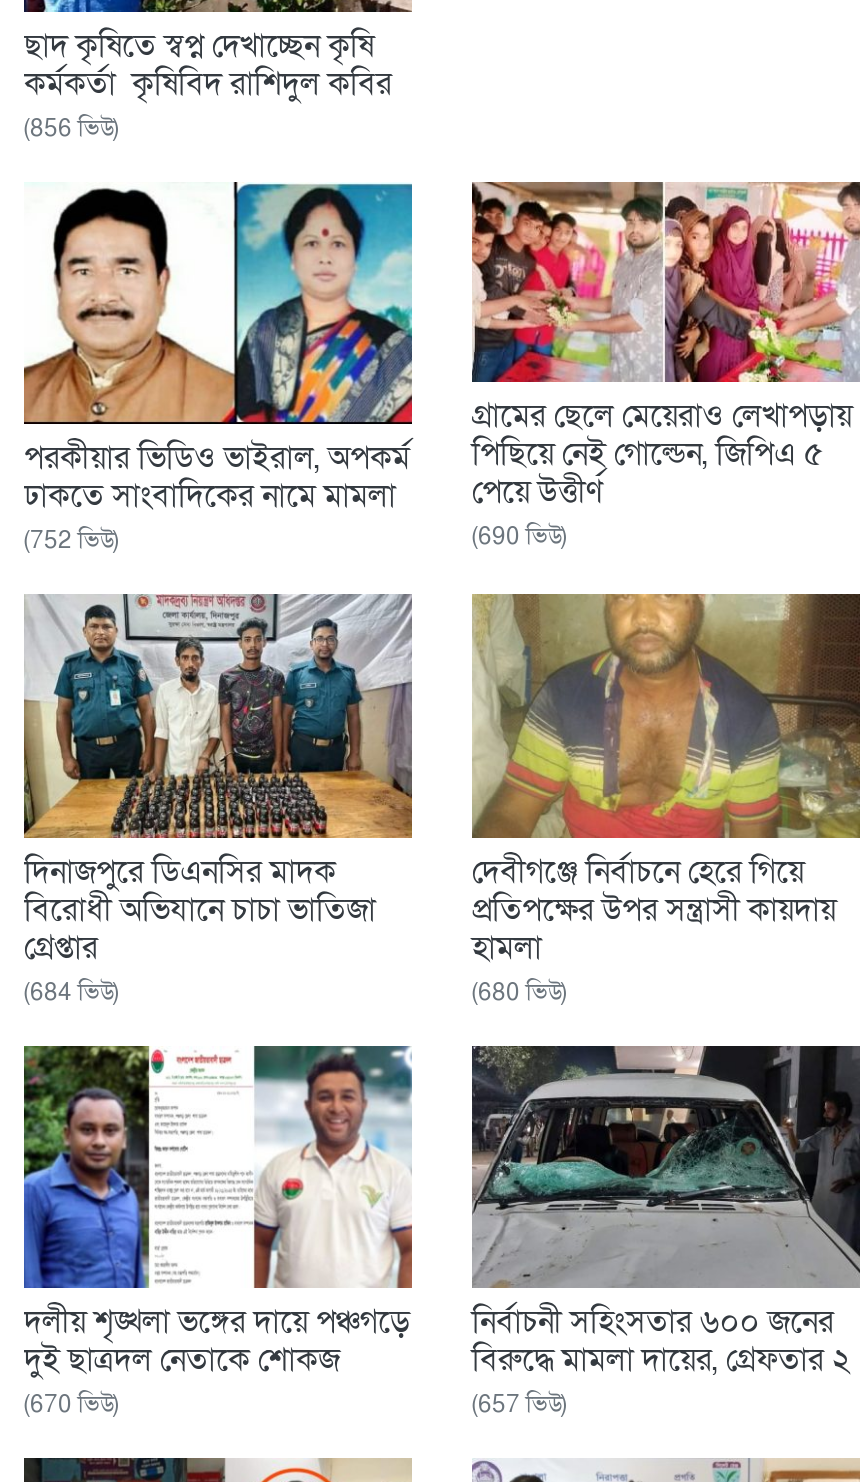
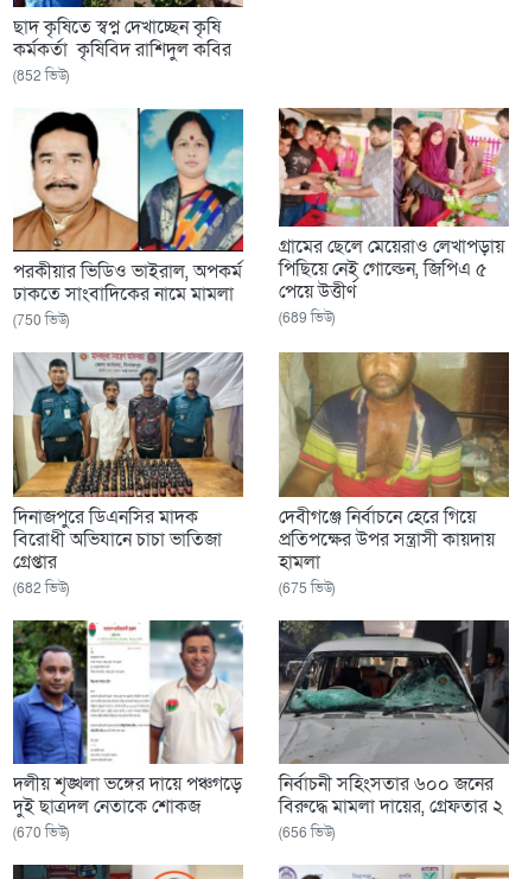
- (856 ভিউ)
+ (852 ভিউ)

- (752 ভিউ)
+ (750 ভিউ)

- (690 ভিউ)
+ (689 ভিউ)

- (684 ভিউ)
+ (682 ভিউ)

- (680 ভিউ)
+ (675 ভিউ)

- (657 ভিউ)
+ (656 ভিউ)
